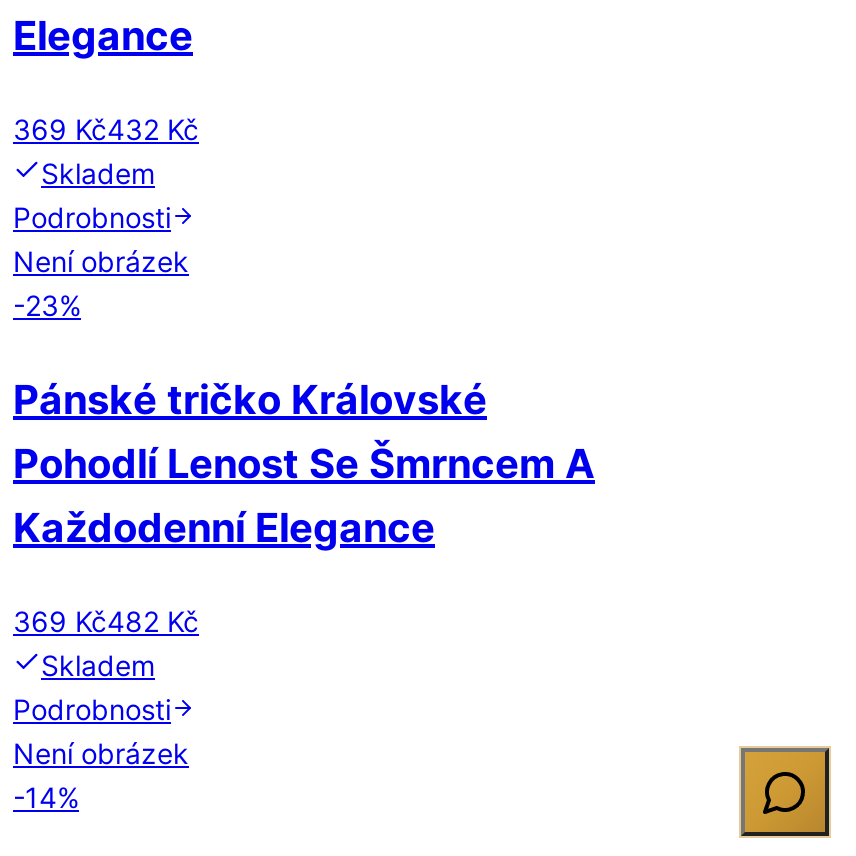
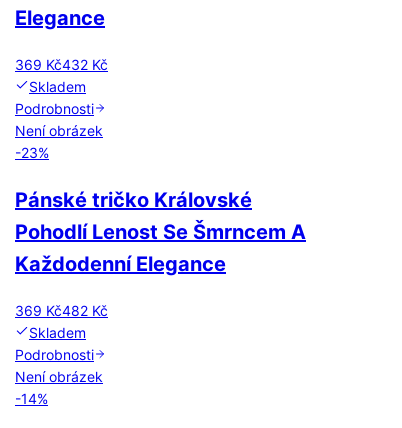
- [image]
